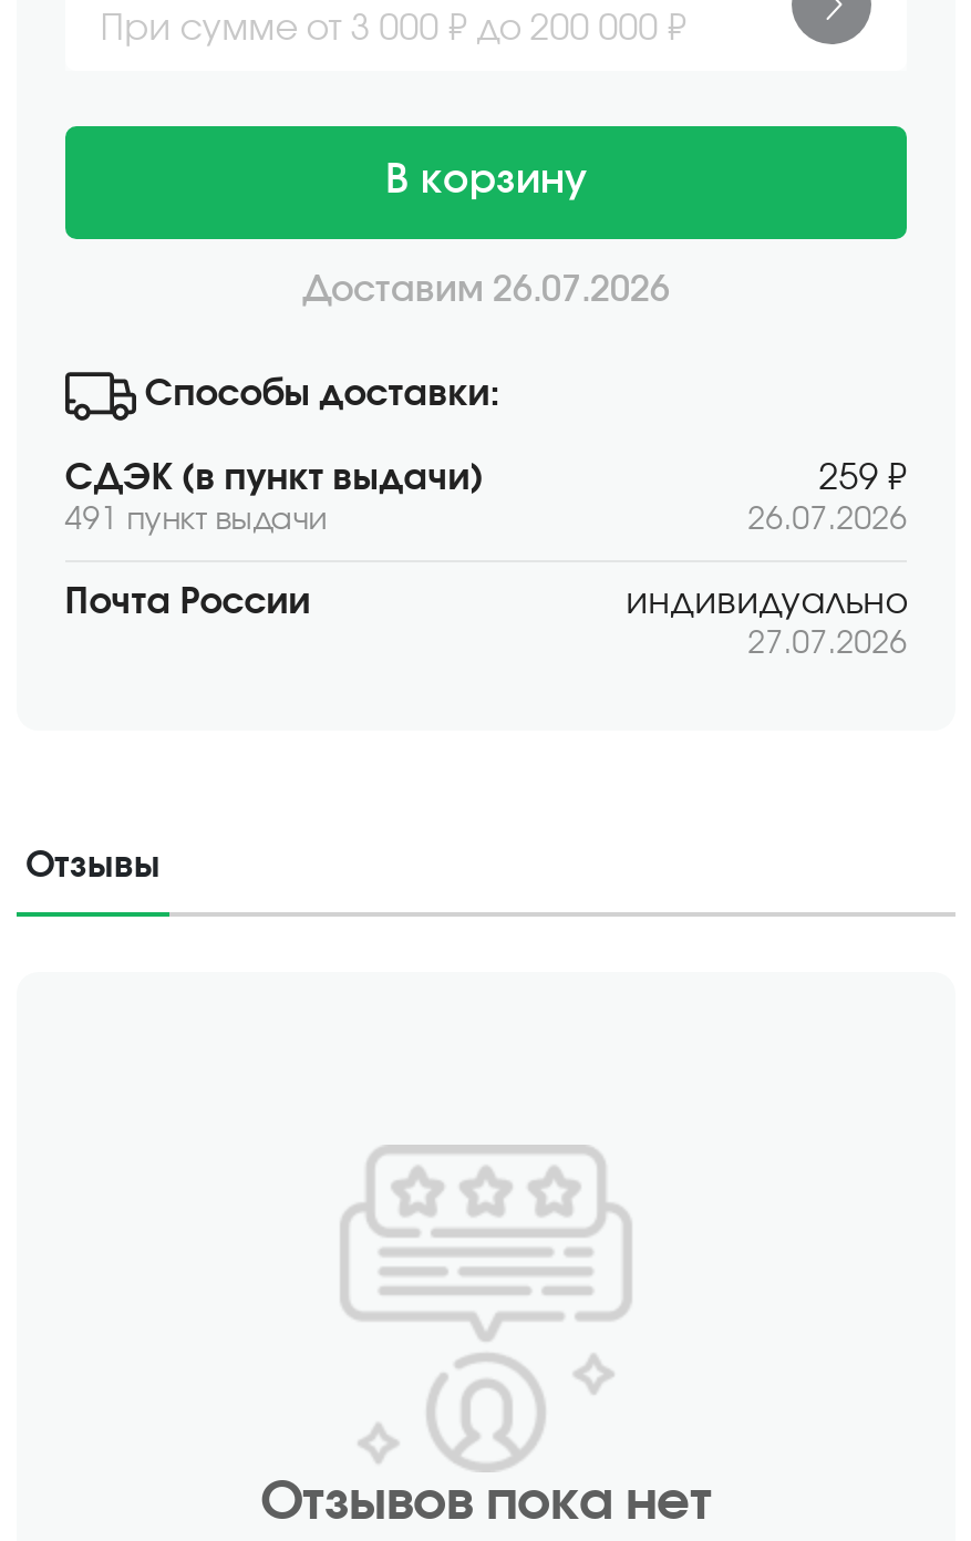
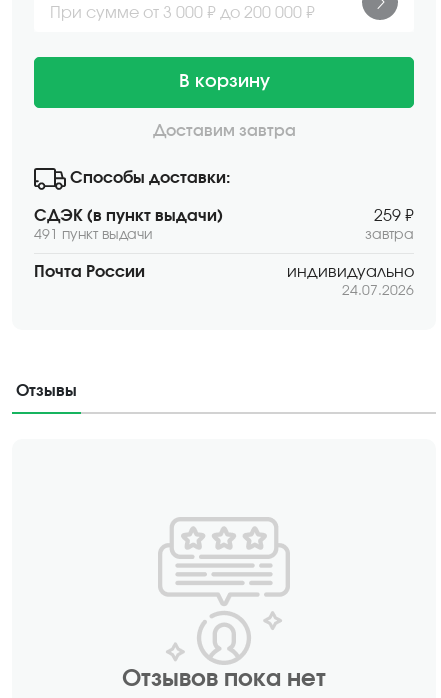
- Доставим 26.07.2026
+ Доставим завтра

- 26.07.2026
+ завтра

- 27.07.2026
+ 24.07.2026
